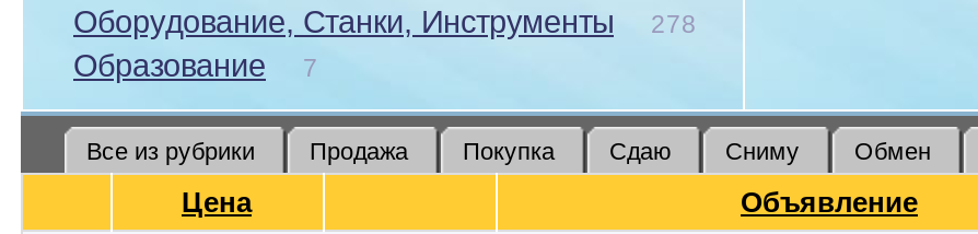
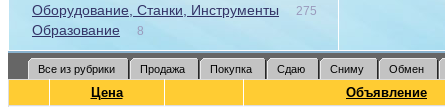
- Оборудование, Станки, Инструменты 278
+ Оборудование, Станки, Инструменты 275

- Образование 7
+ Образование 8
